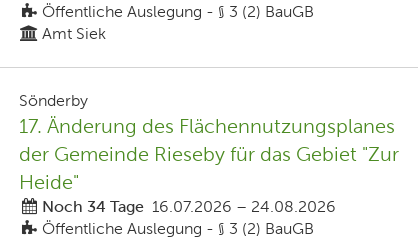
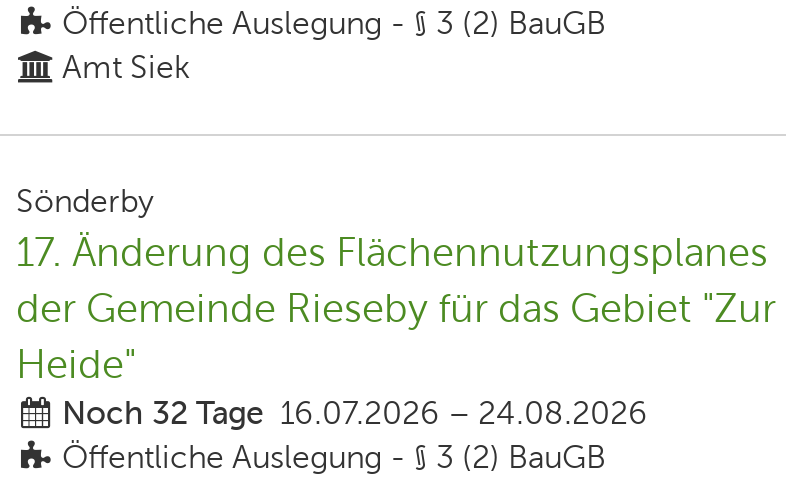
- Noch 34 Tage 16.07.2026 – 24.08.2026
+ Noch 32 Tage 16.07.2026 – 24.08.2026
